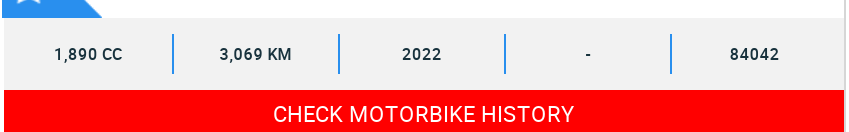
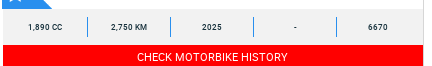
- 3,069 KM
+ 2,750 KM

- 2022
+ 2025

- 84042
+ 6670
